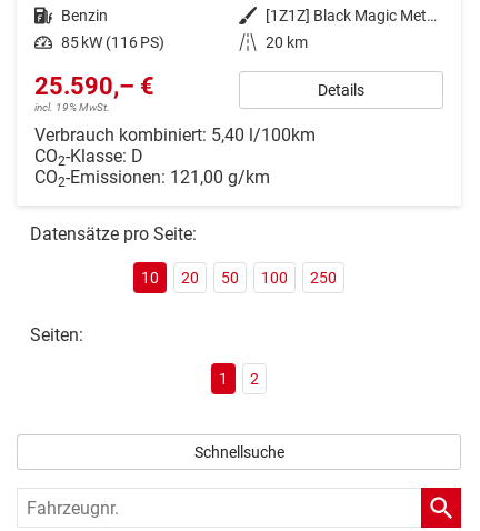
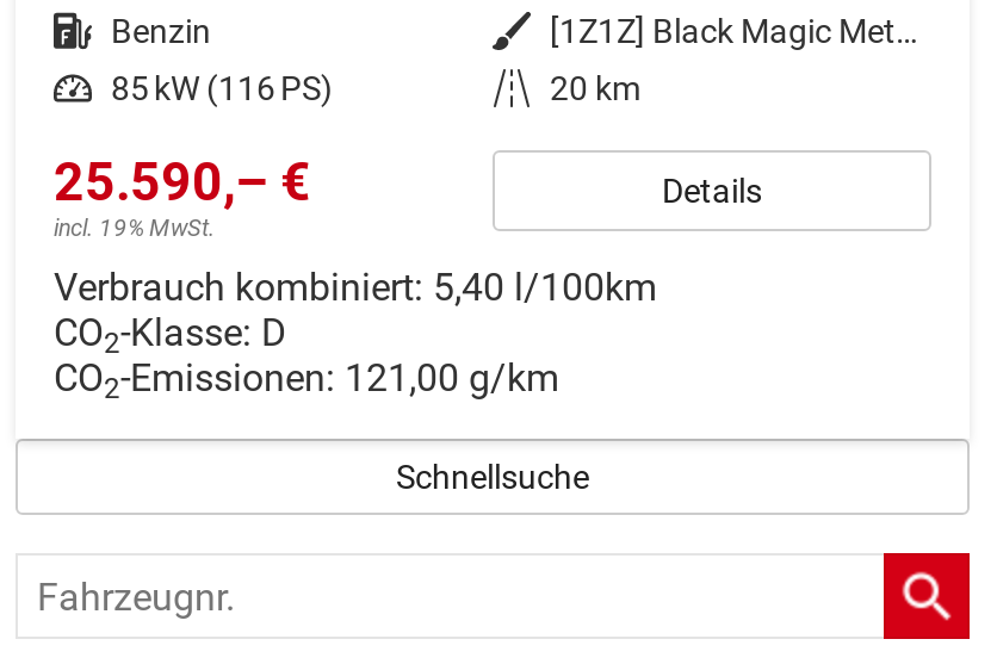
- Datensätze pro Seite:
- 10
- 20
- 50
- 100
- 250
- Seiten:
- 1
- 2
